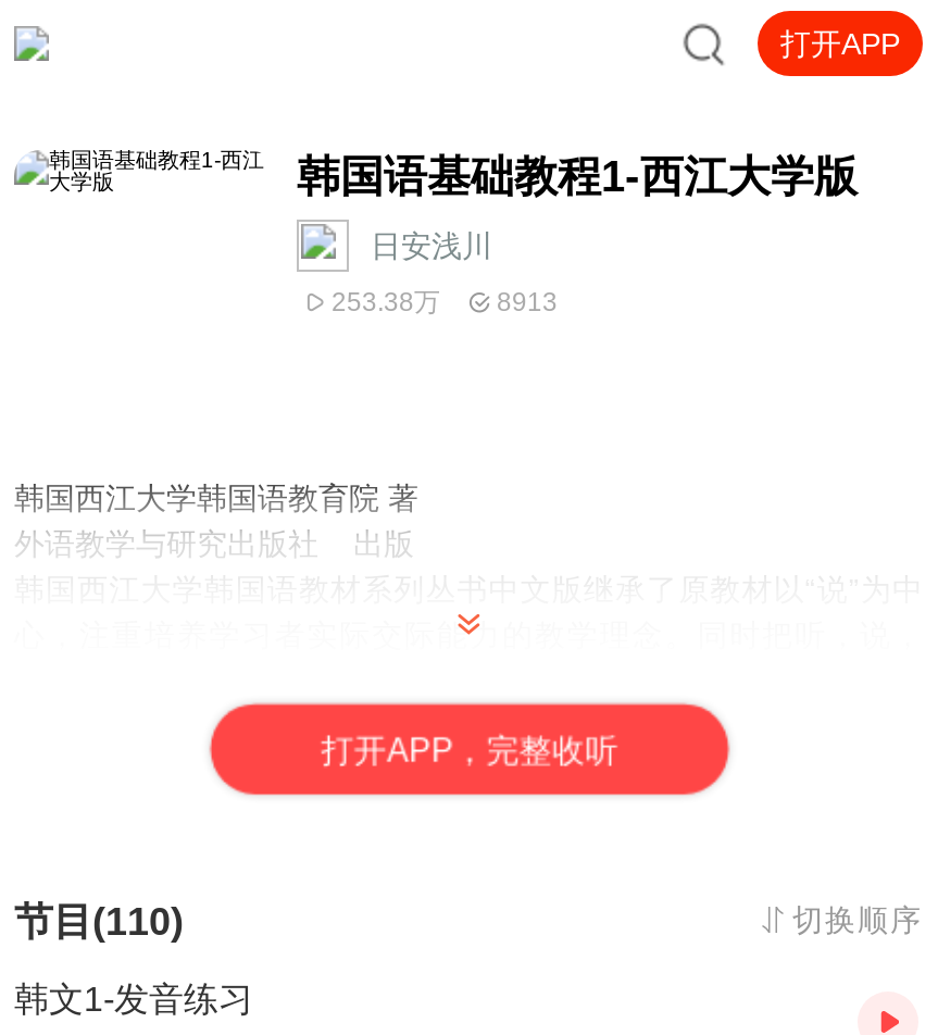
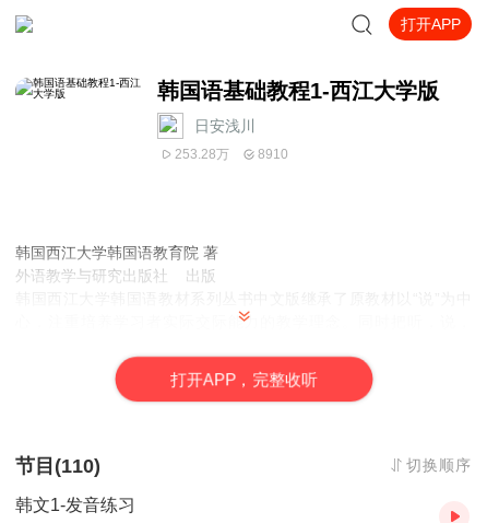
- 253.38万
+ 253.28万

- 8913
+ 8910
